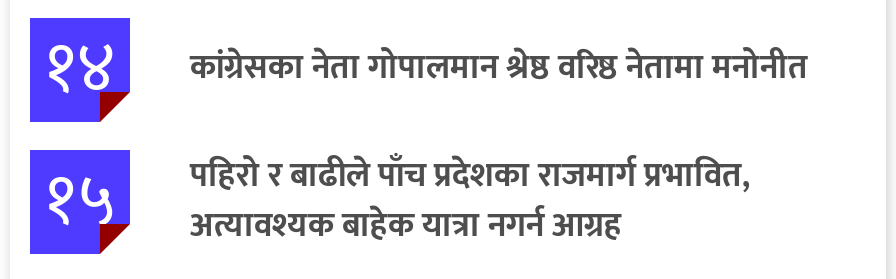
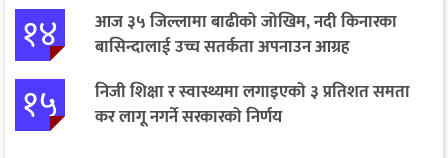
- कांग्रेसका नेता गोपालमान श्रेष्ठ वरिष्ठ नेतामा मनोनीत
+ आज ३५ जिल्लामा बाढीको जोखिम, नदी किनारका
+ बासिन्दालाई उच्च सतर्कता अपनाउन आग्रह

- पहिरो र बाढीले पाँच प्रदेशका राजमार्ग प्रभावित,
- अत्यावश्यक बाहेक यात्रा नगर्न आग्रह
+ निजी शिक्षा र स्वास्थ्यमा लगाइएको ३ प्रतिशत समता
+ कर लागू नगर्ने सरकारको निर्णय
